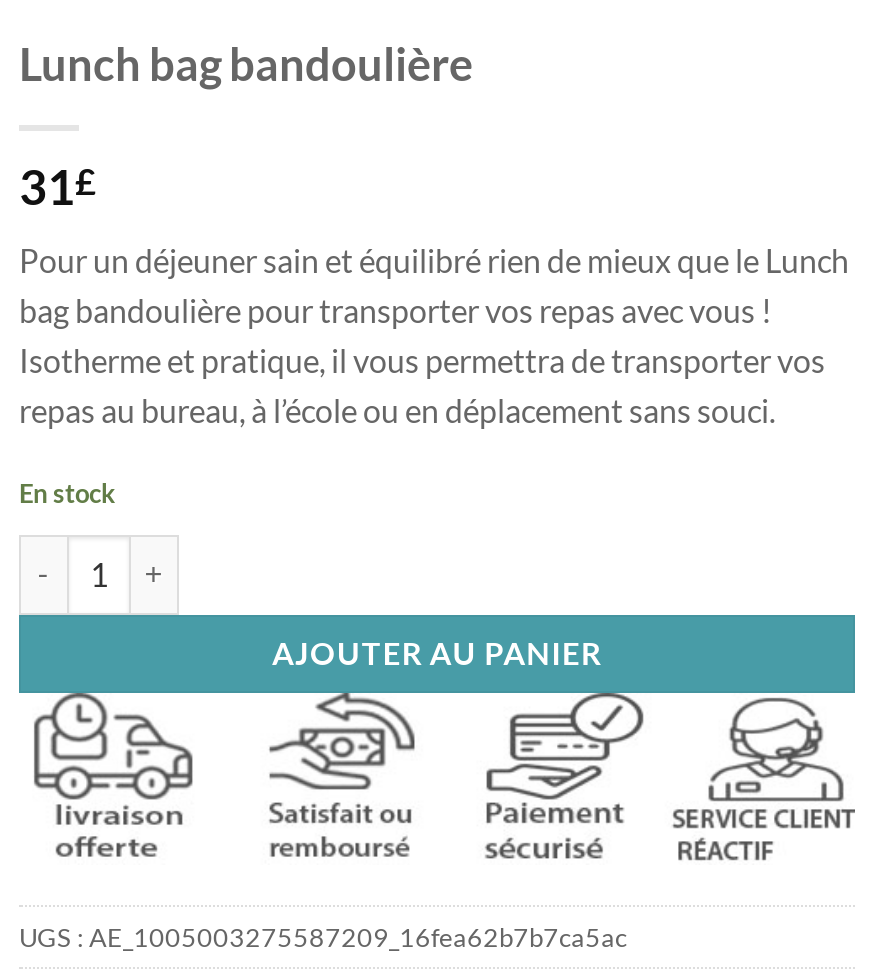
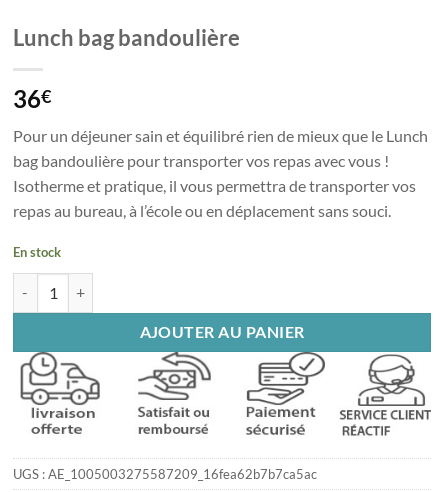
- 31£
+ 36€
